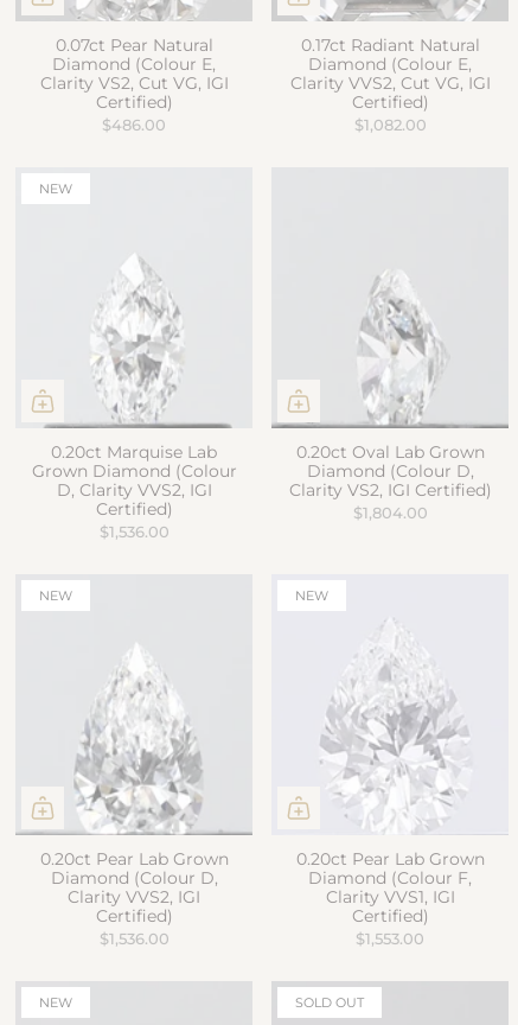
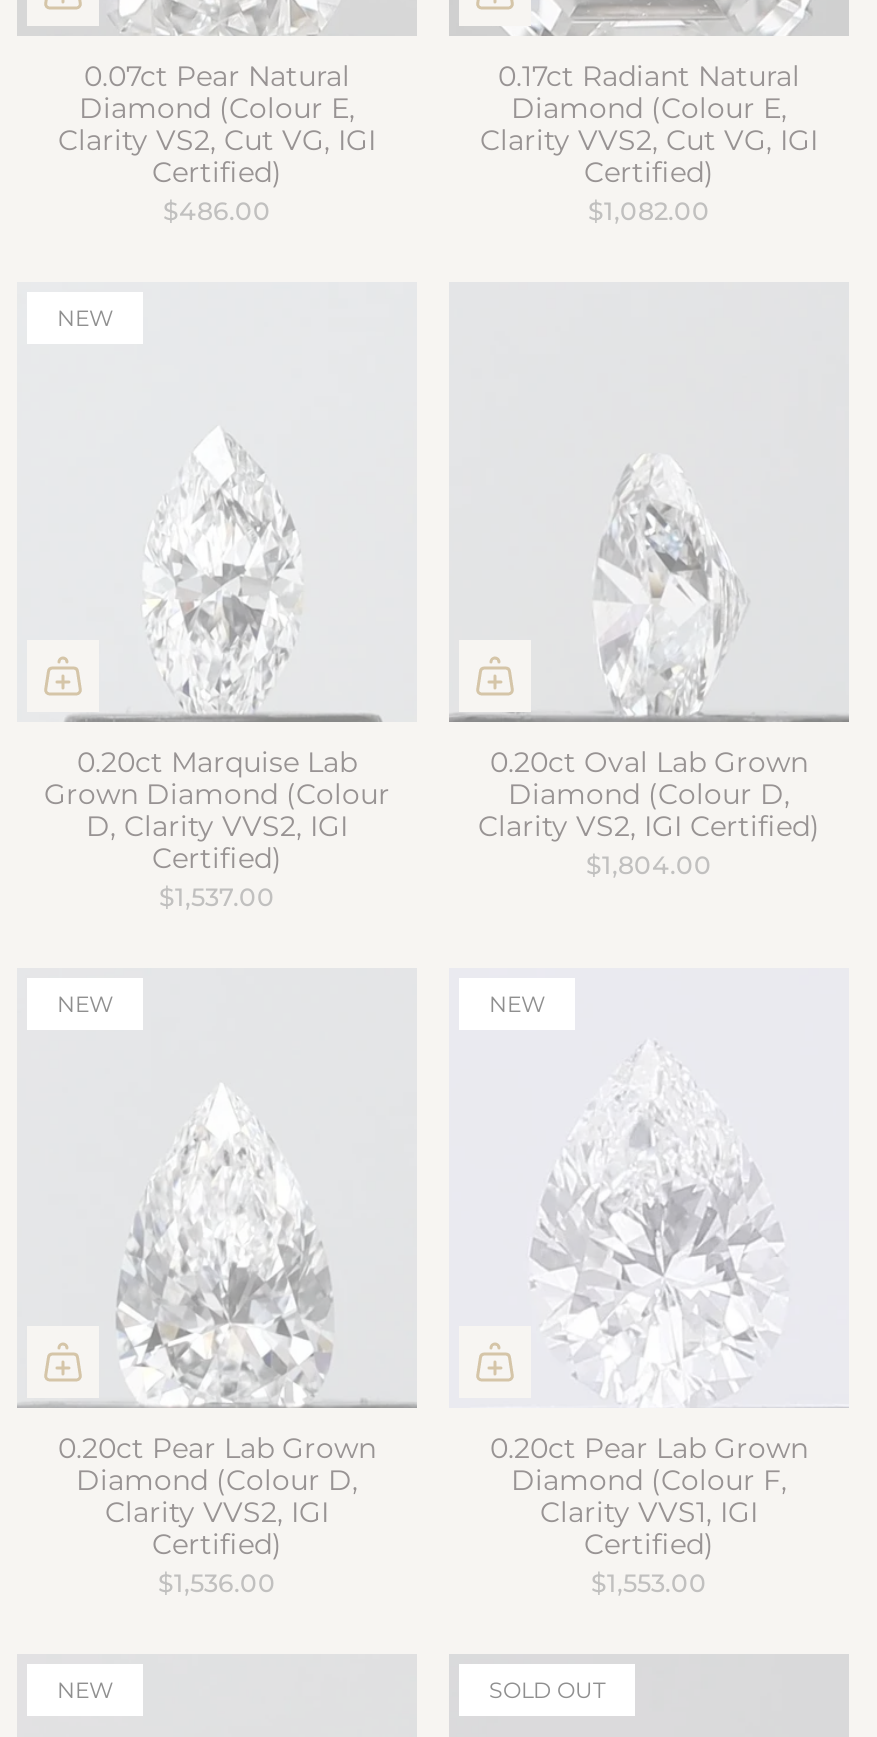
- $1,536.00
+ $1,537.00
